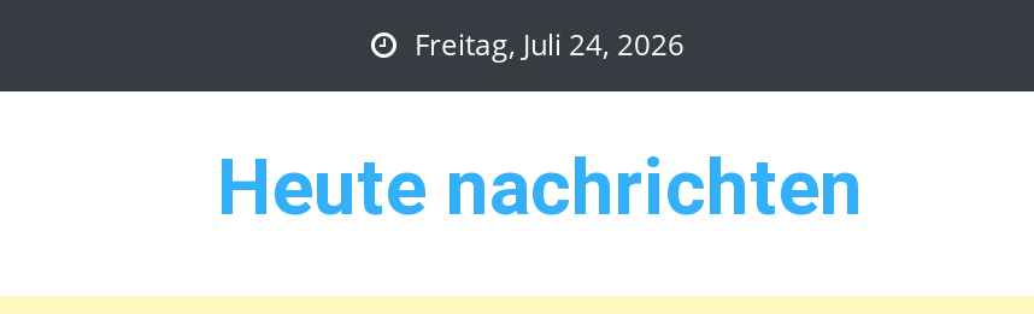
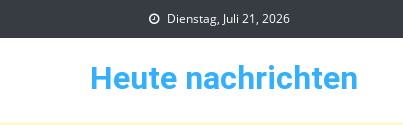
- Freitag, Juli 24, 2026
+ Dienstag, Juli 21, 2026
